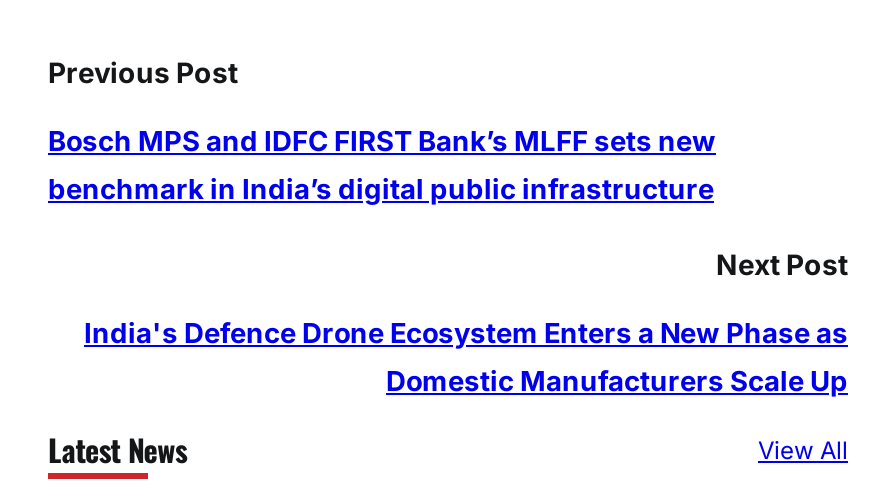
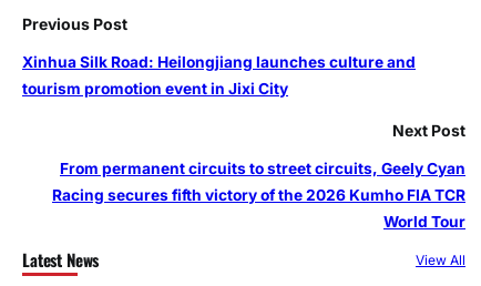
- Bosch MPS and IDFC FIRST Bank’s MLFF sets new
+ Xinhua Silk Road: Heilongjiang launches culture and

- benchmark in India’s digital public infrastructure
+ tourism promotion event in Jixi City

- India's Defence Drone Ecosystem Enters a New Phase as
- Domestic Manufacturers Scale Up
+ From permanent circuits to street circuits, Geely Cyan
+ Racing secures fifth victory of the 2026 Kumho FIA TCR
+ World Tour
